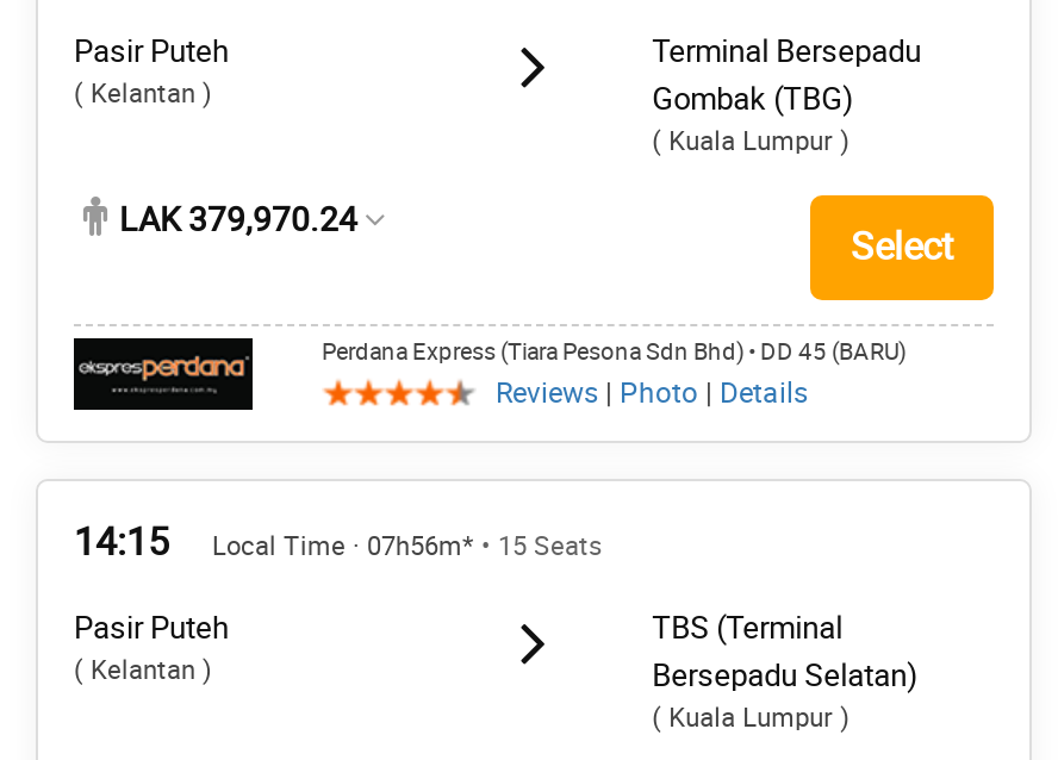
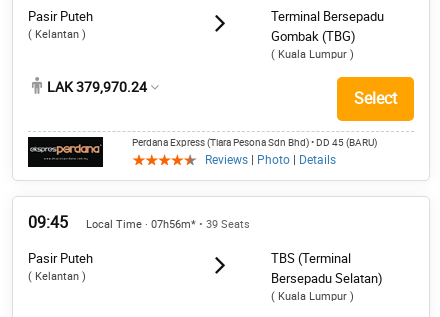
- 14:15
+ 09:45

- Local Time · 07h56m* • 15 Seats
+ Local Time · 07h56m* • 39 Seats
